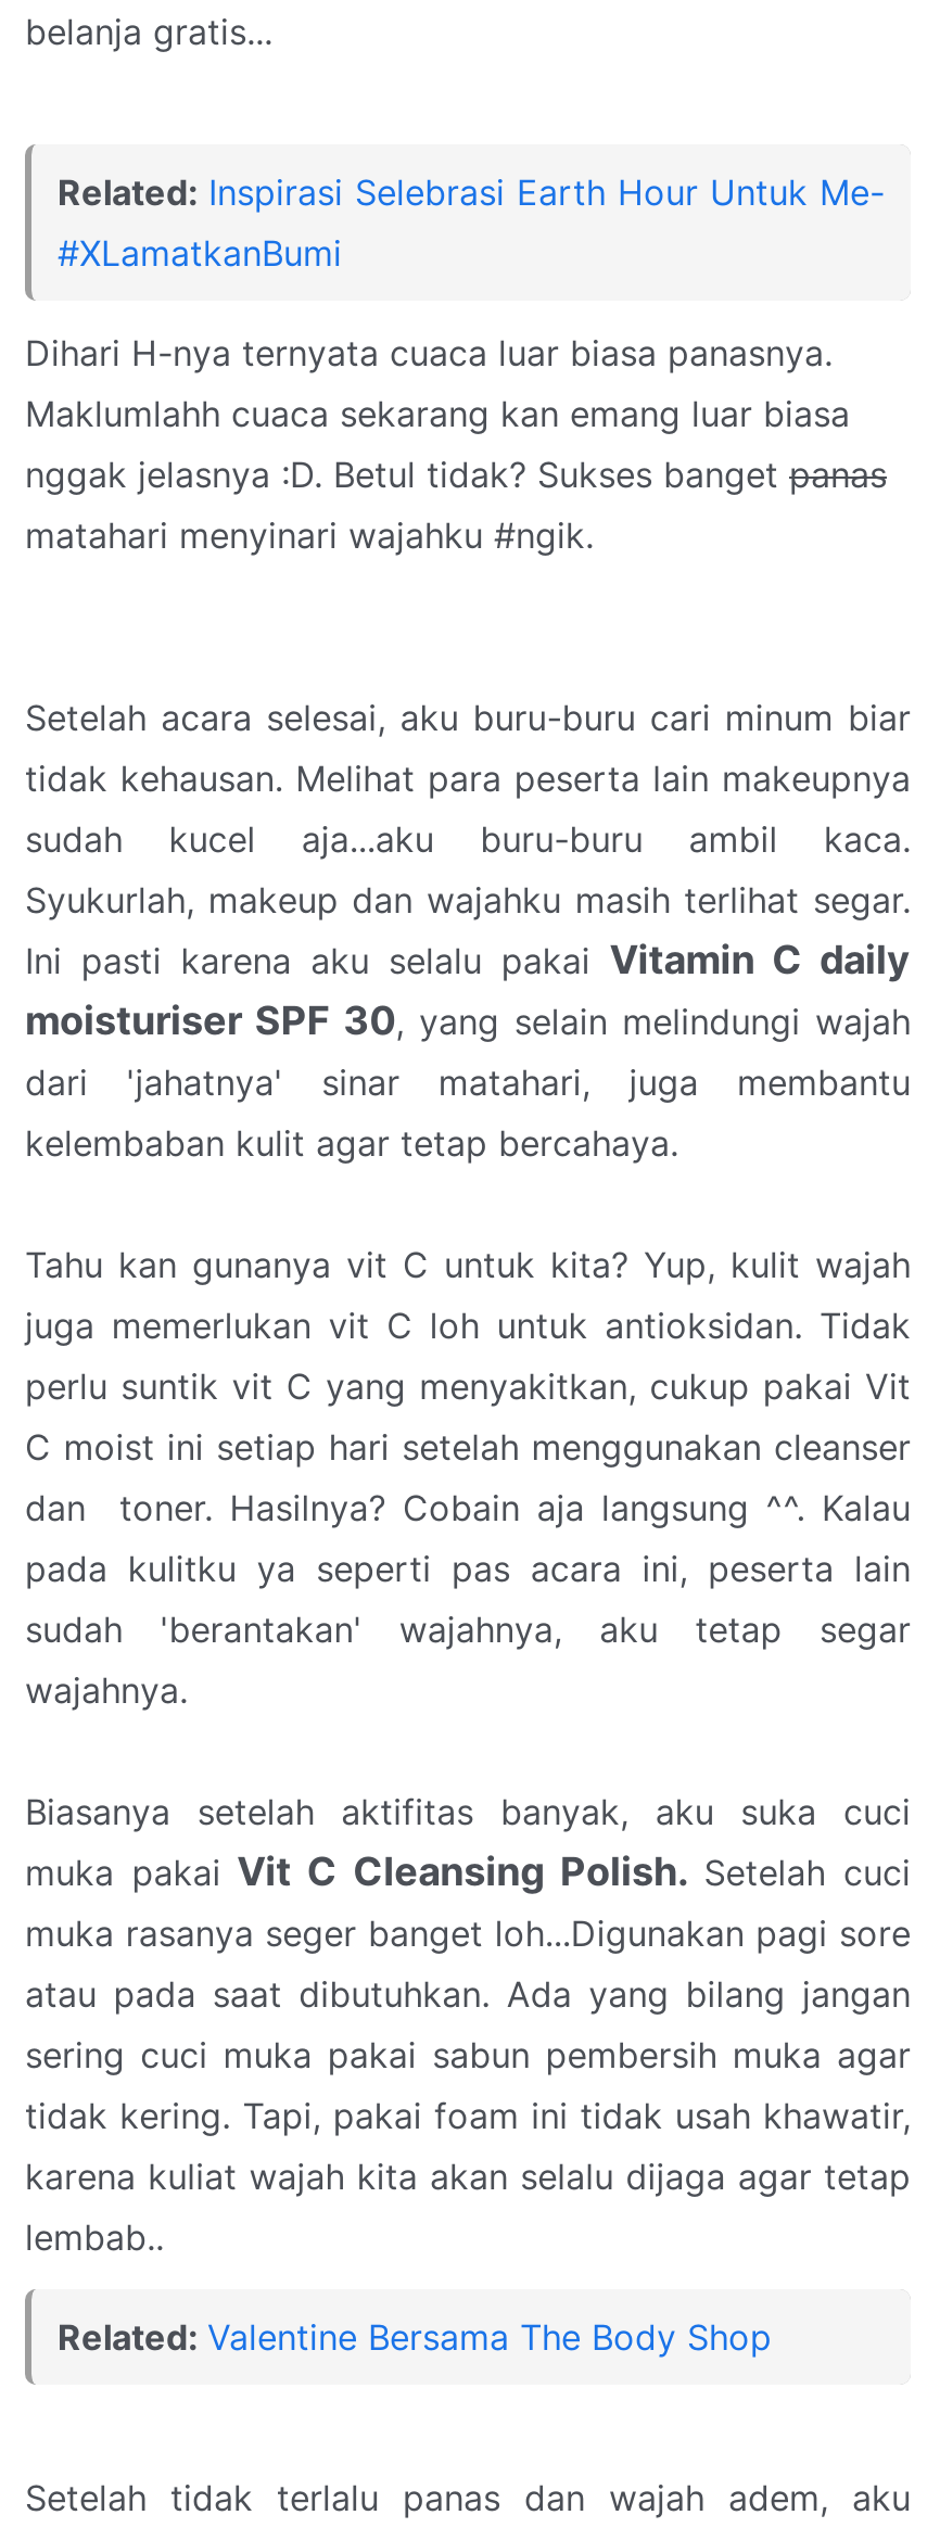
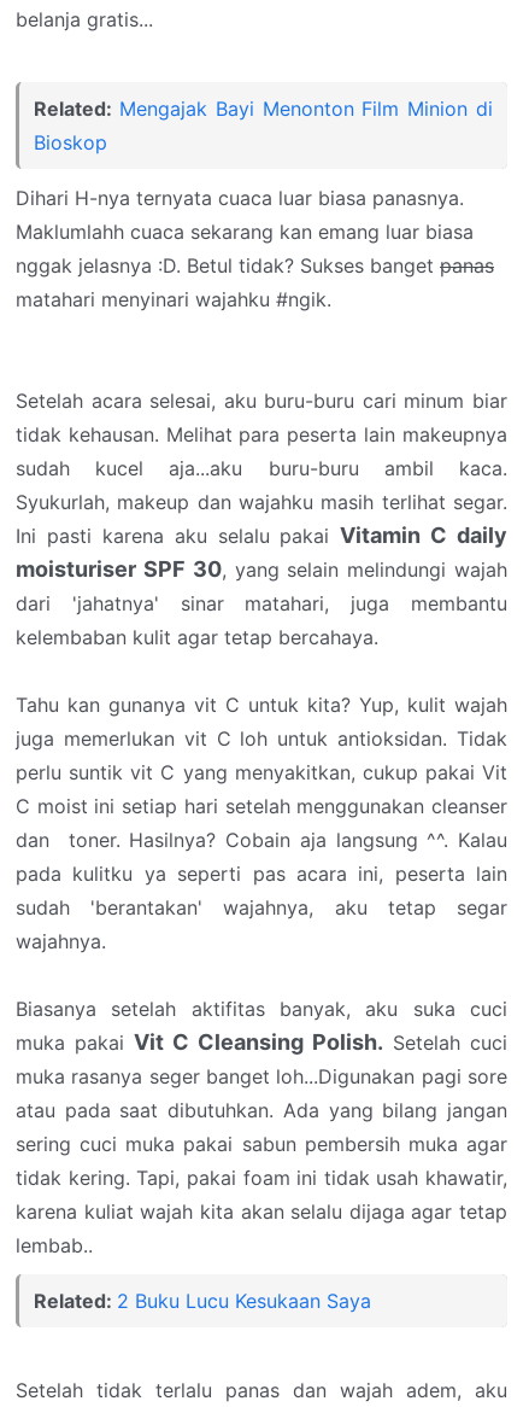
- Related: Inspirasi Selebrasi Earth Hour Untuk Me-
- #XLamatkanBumi
+ Related: Mengajak Bayi Menonton Film Minion di
+ Bioskop

- Related: Valentine Bersama The Body Shop
+ Related: 2 Buku Lucu Kesukaan Saya
